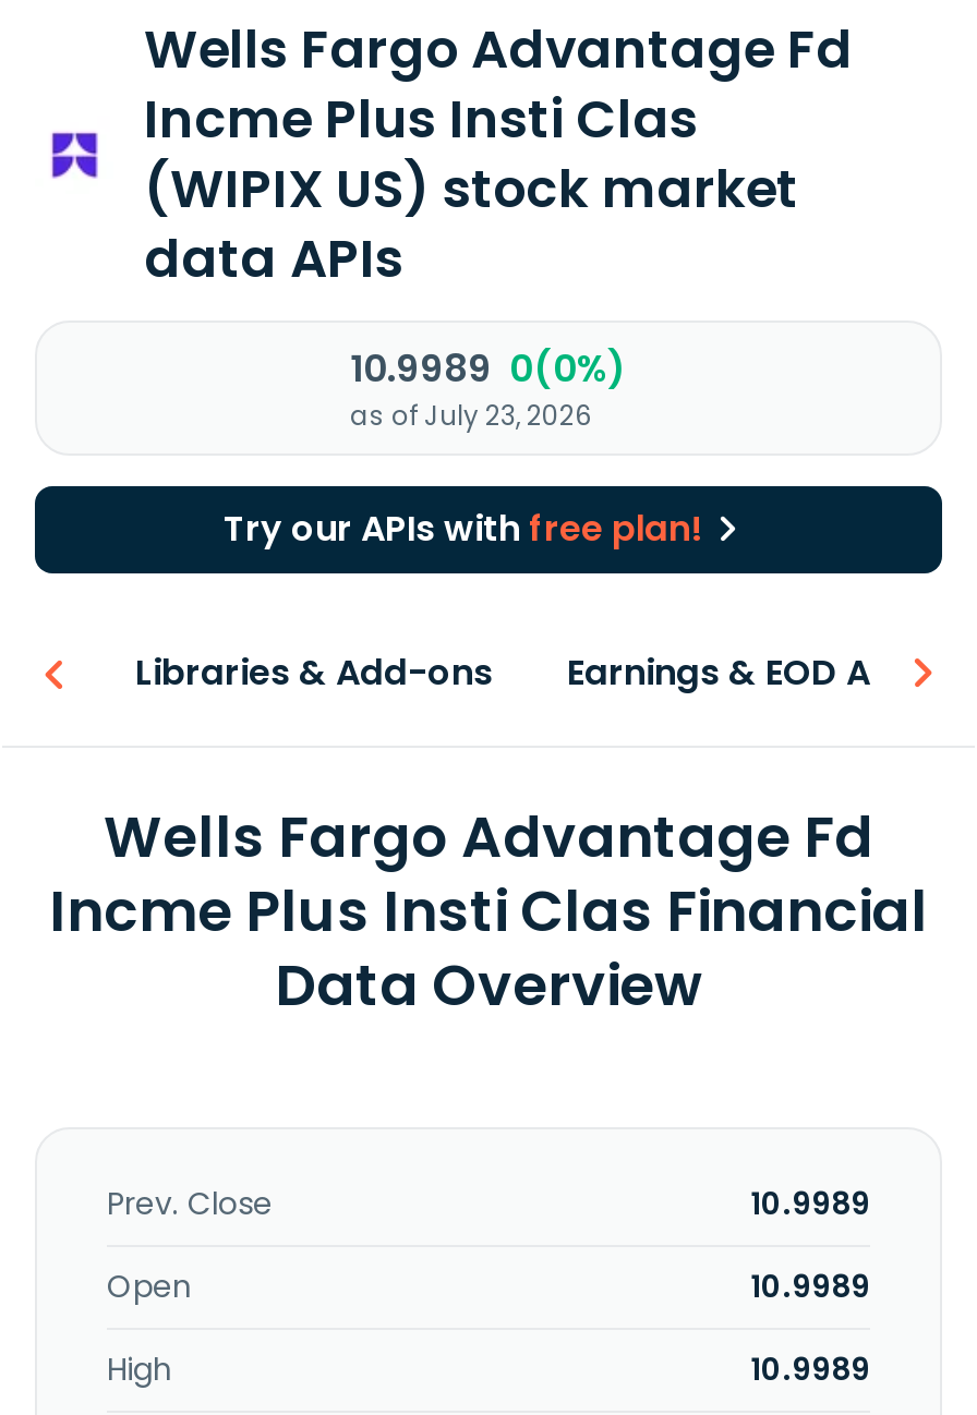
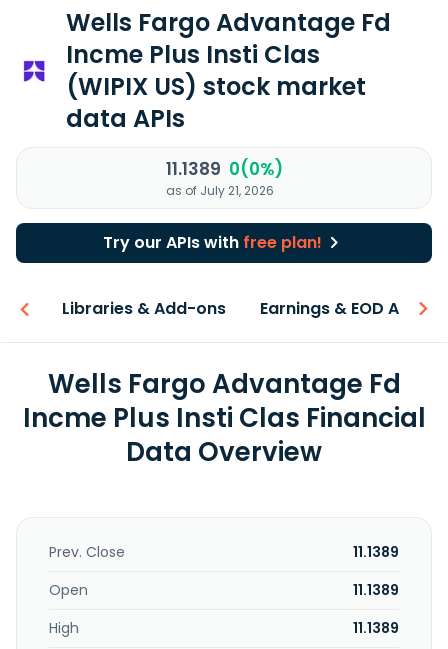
- 10.9989 0(0%)
+ 11.1389 0(0%)

- as of July 23, 2026
+ as of July 21, 2026

- 10.9989
+ 11.1389

- 10.9989
+ 11.1389

- 10.9989
+ 11.1389
